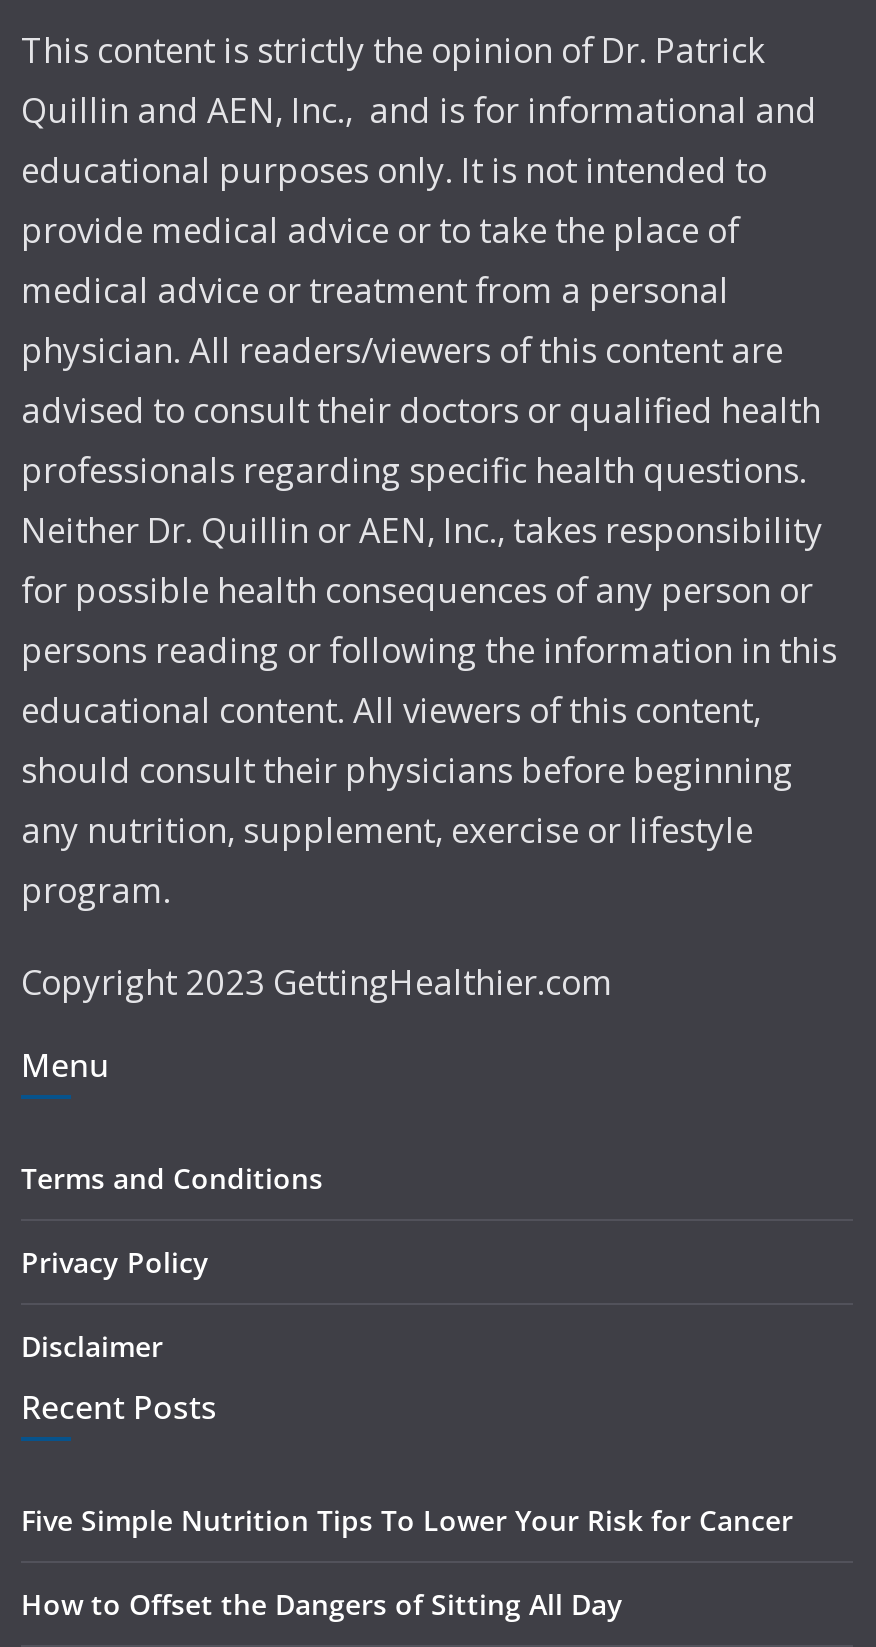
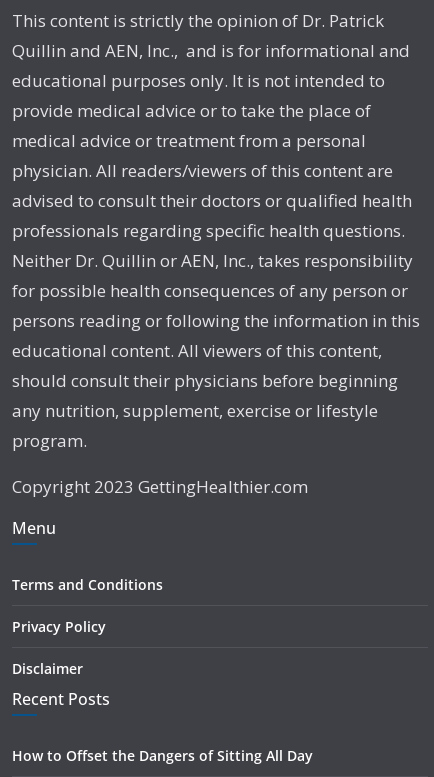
- Five Simple Nutrition Tips To Lower Your Risk for Cancer
